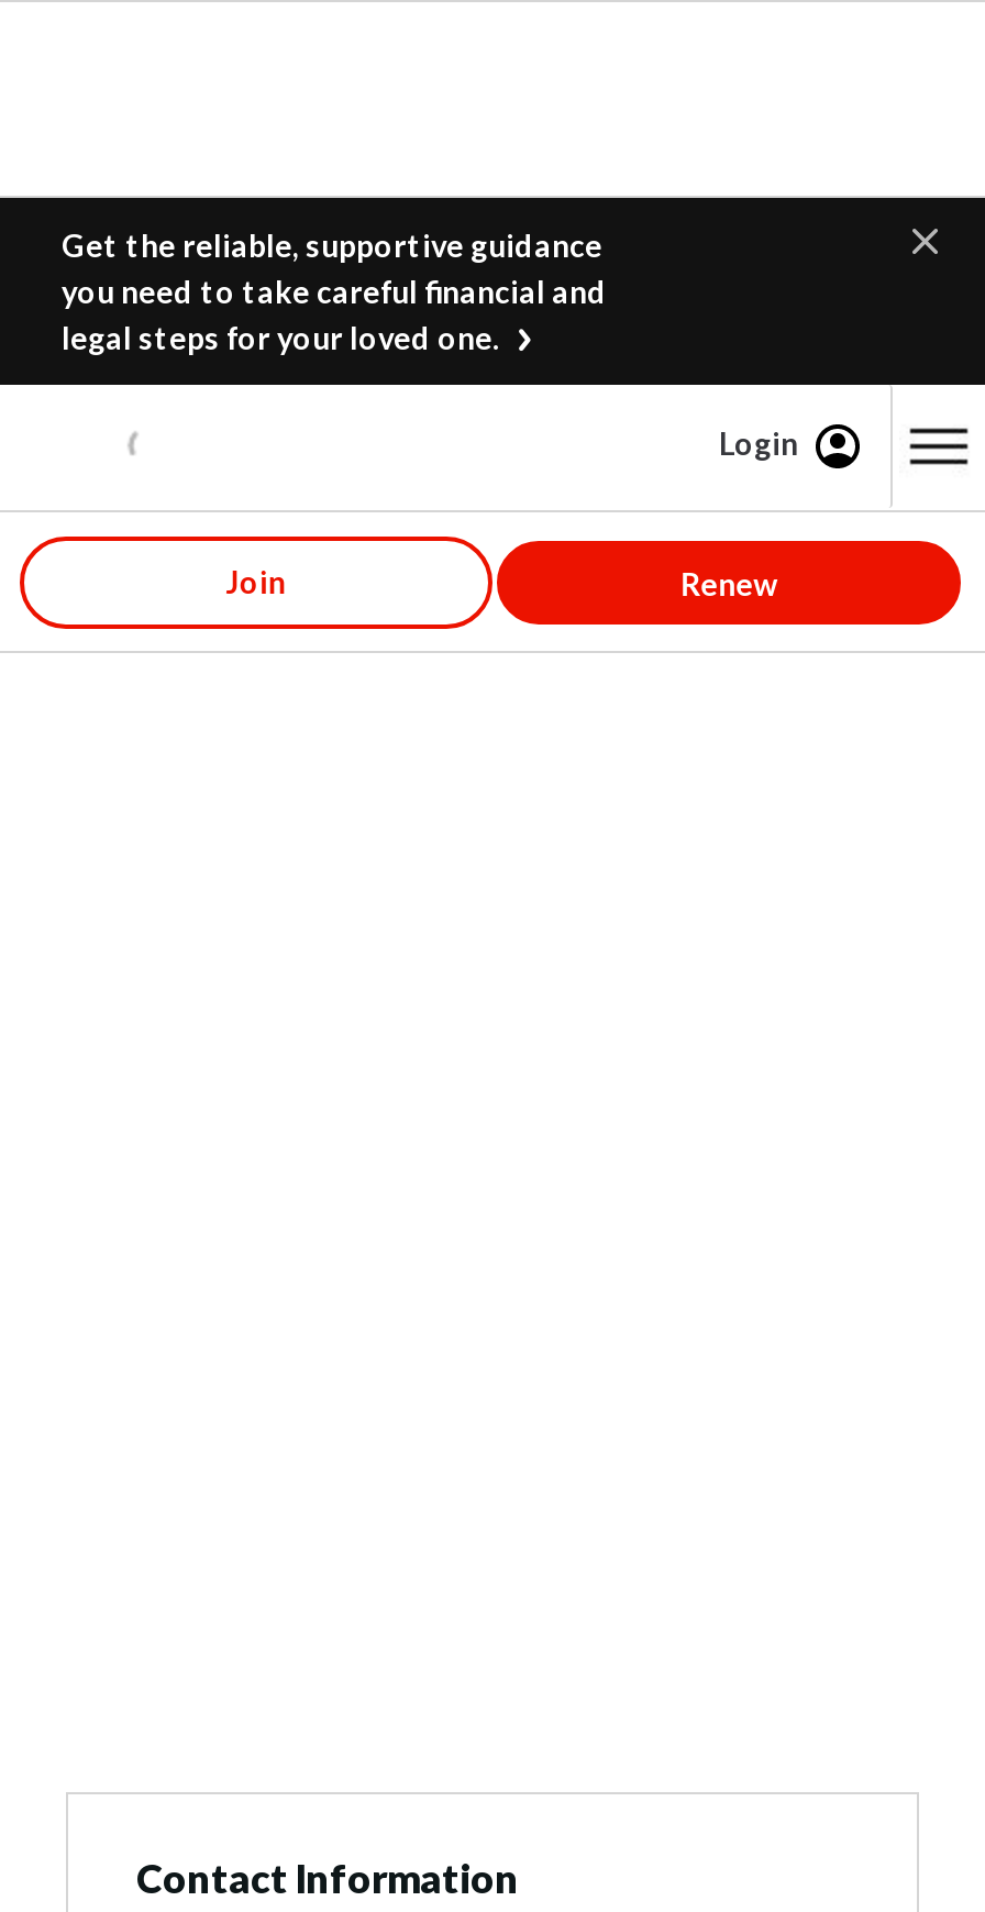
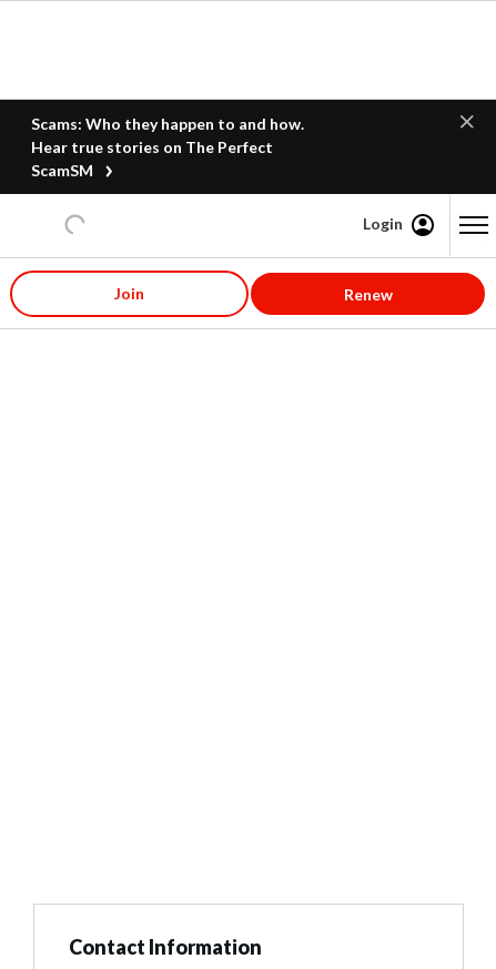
- Get the reliable, supportive guidance
- you need to take careful financial and
- legal steps for your loved one.
+ Scams: Who they happen to and how.
+ Hear true stories on The Perfect
+ ScamSM
